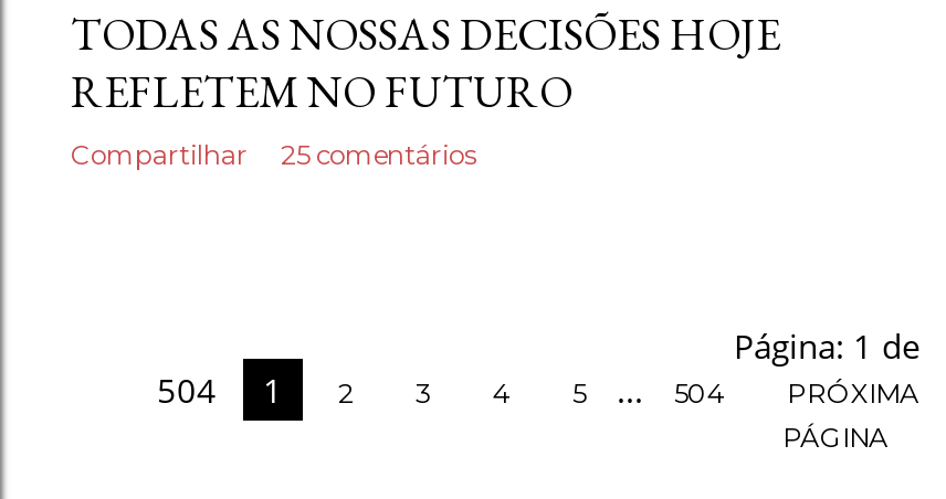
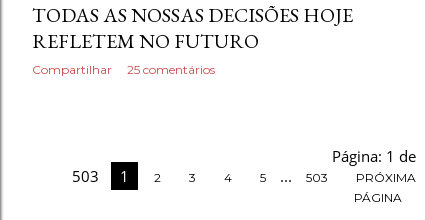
- 504
+ 503

- 504
+ 503
